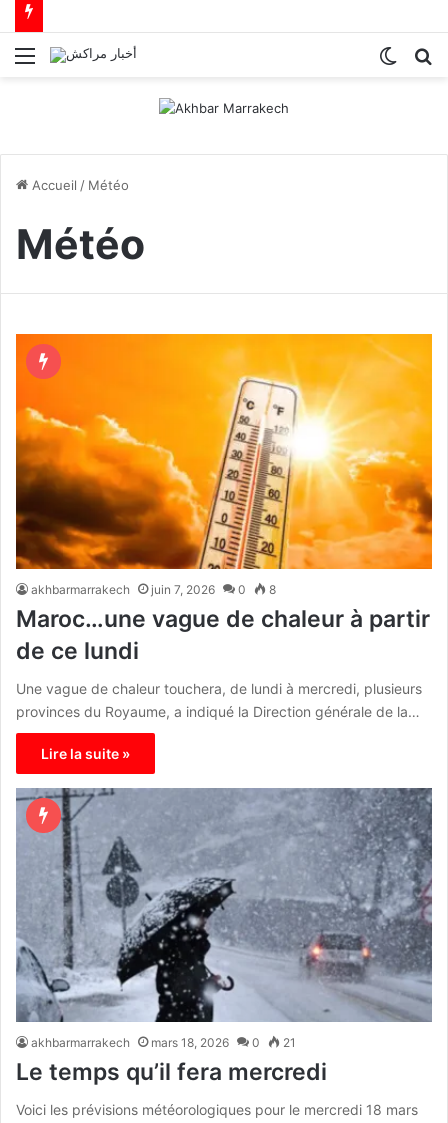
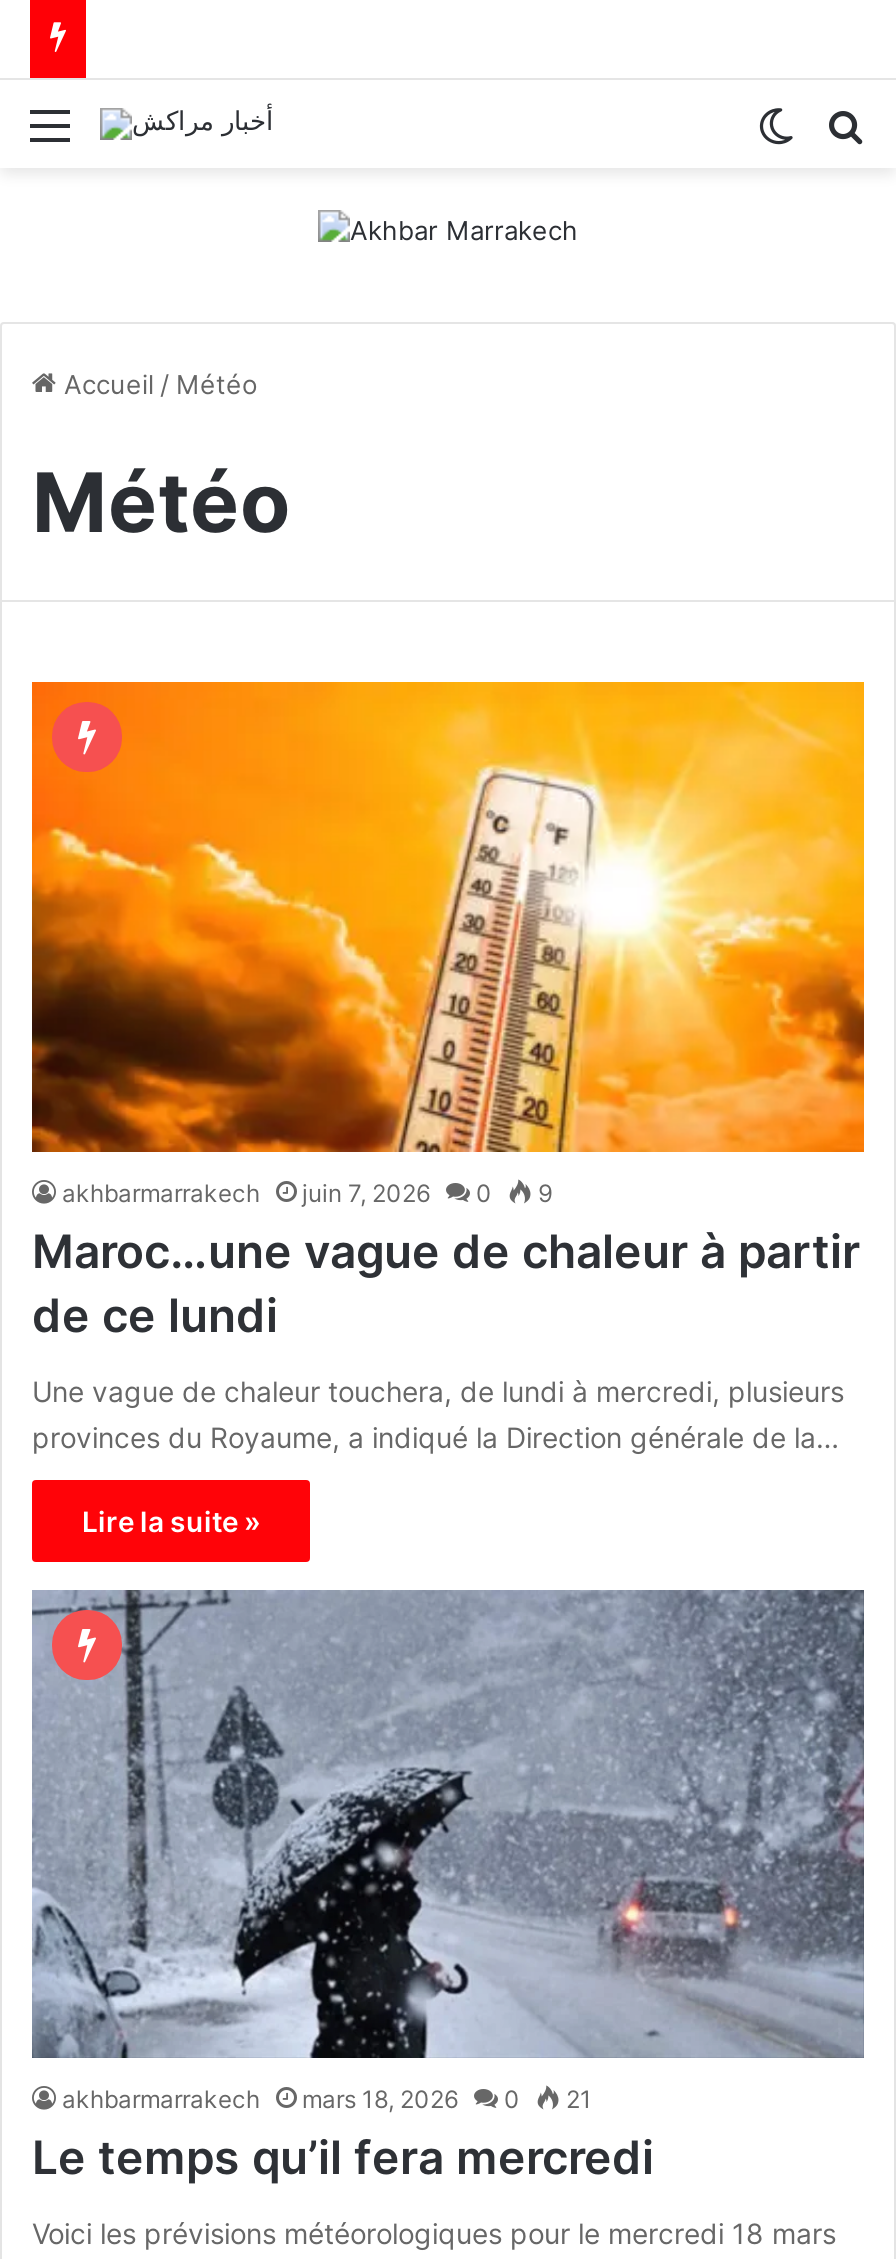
- akhbarmarrakech juin 7, 2026 0 8
+ akhbarmarrakech juin 7, 2026 0 9
